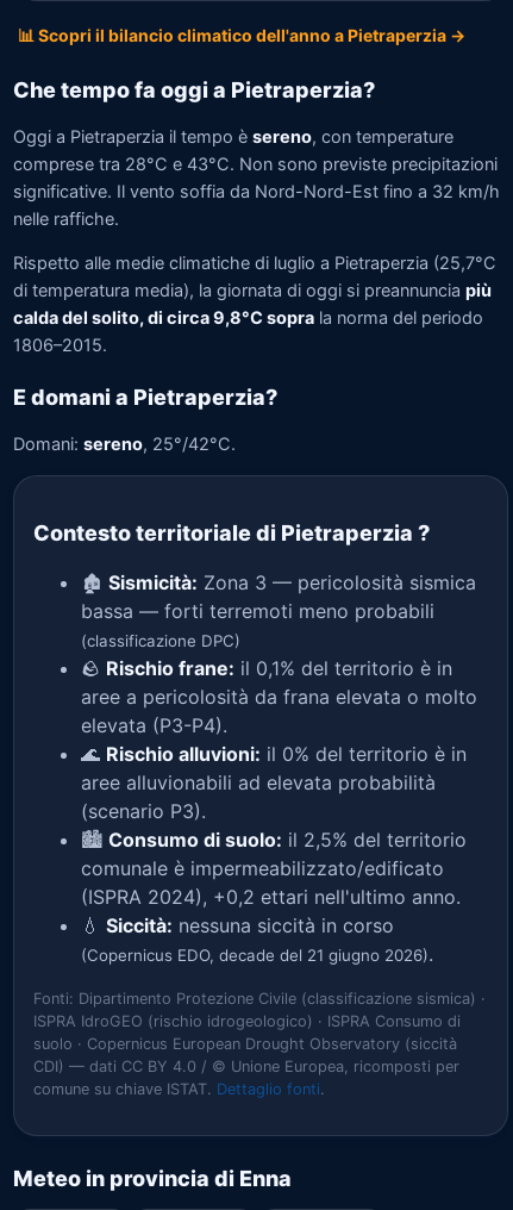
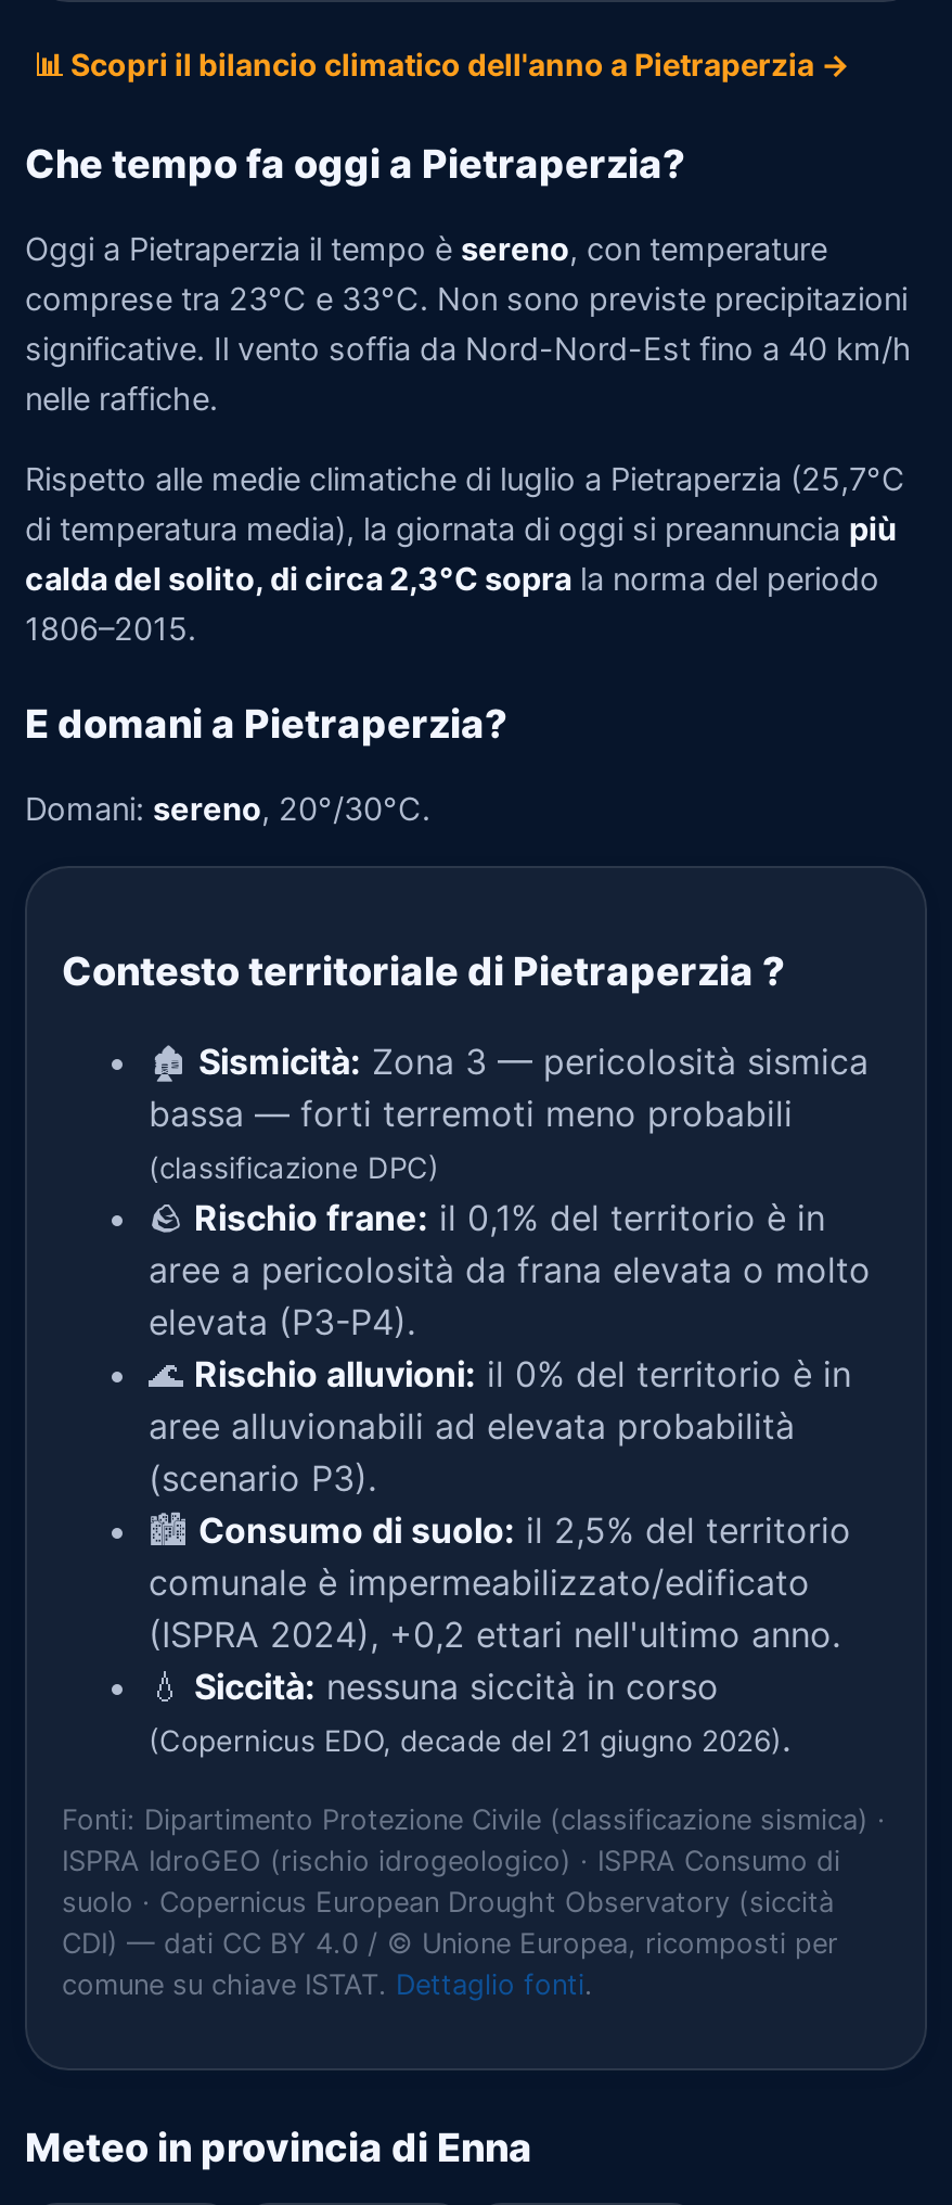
- comprese tra 28°C e 43°C. Non sono previste precipitazioni
+ comprese tra 23°C e 33°C. Non sono previste precipitazioni

- significative. Il vento soffia da Nord-Nord-Est fino a 32 km/h
+ significative. Il vento soffia da Nord-Nord-Est fino a 40 km/h

- calda del solito, di circa 9,8°C sopra la norma del periodo
+ calda del solito, di circa 2,3°C sopra la norma del periodo

- Domani: sereno, 25°/42°C.
+ Domani: sereno, 20°/30°C.
